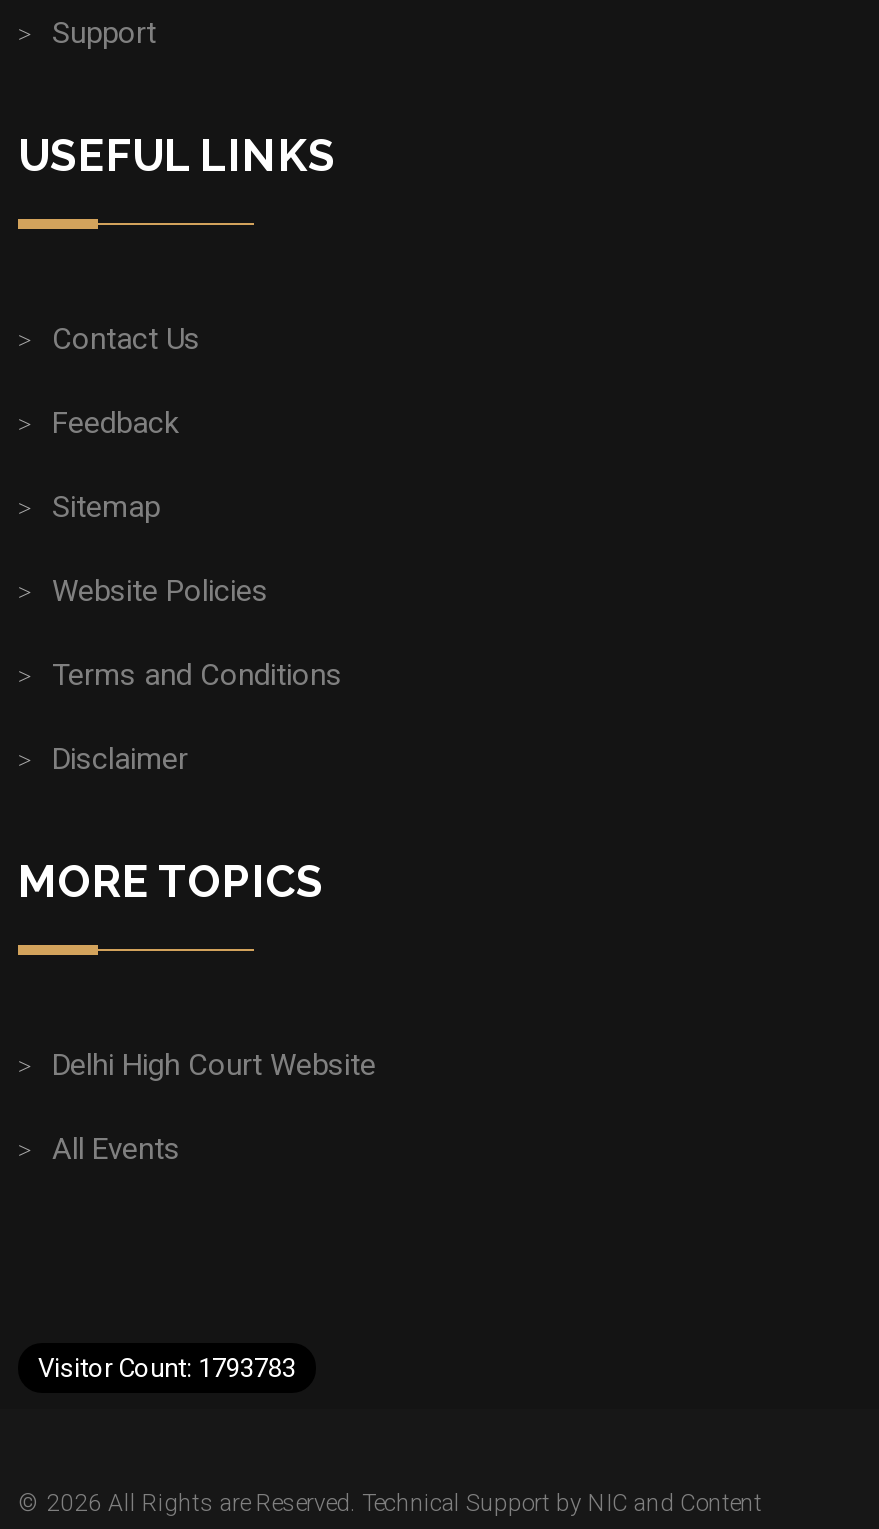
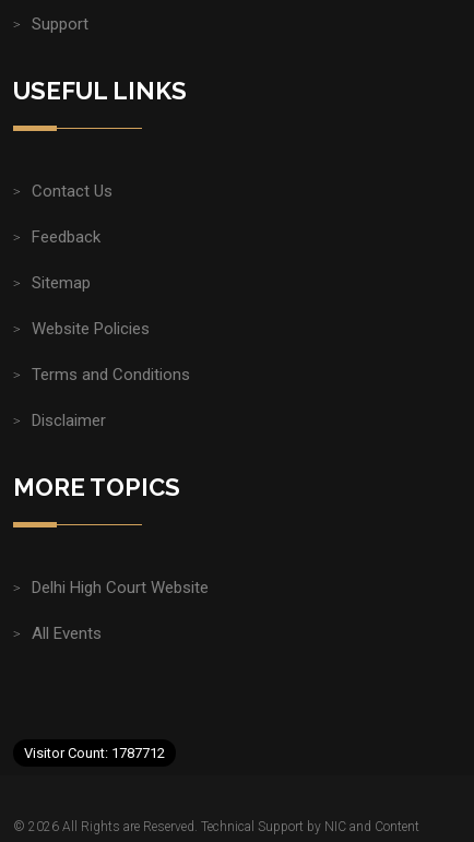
- Visitor Count: 1793783
+ Visitor Count: 1787712
